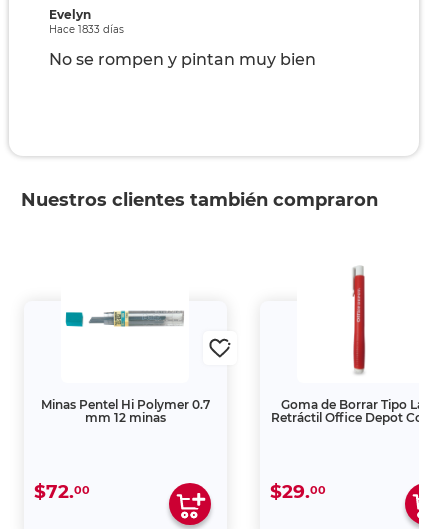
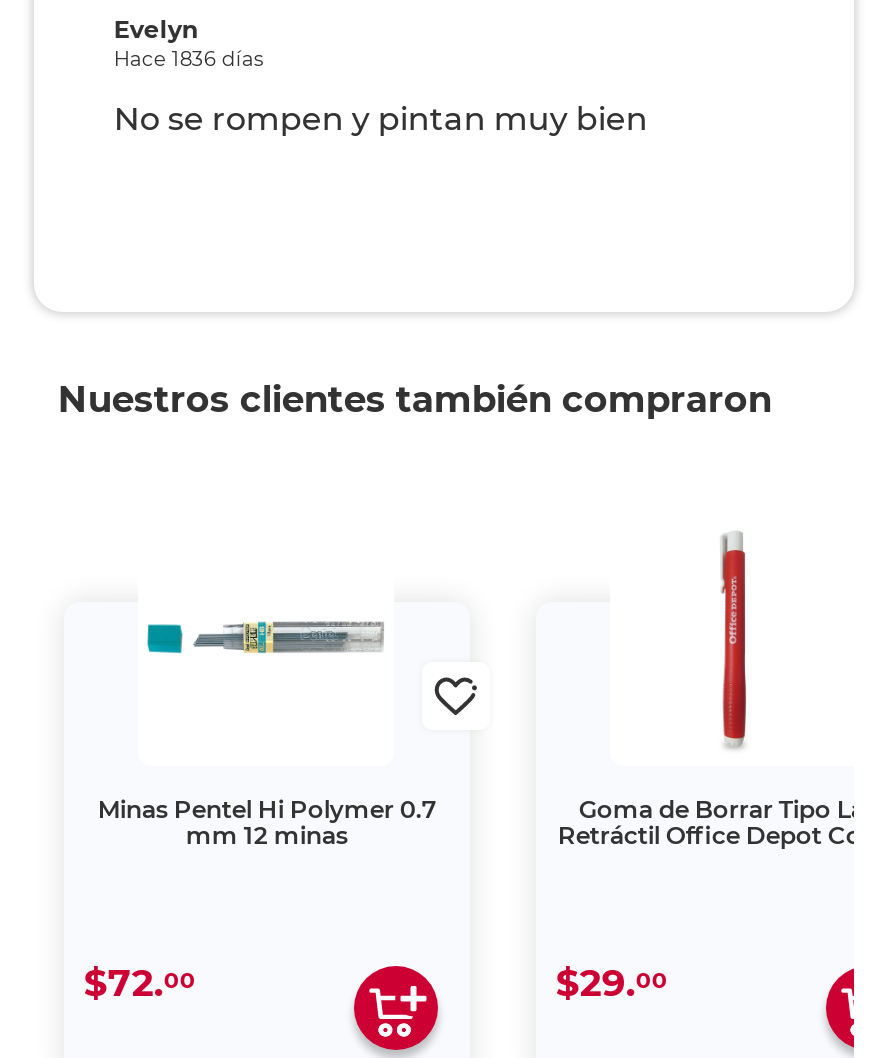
- Hace 1833 días
+ Hace 1836 días
